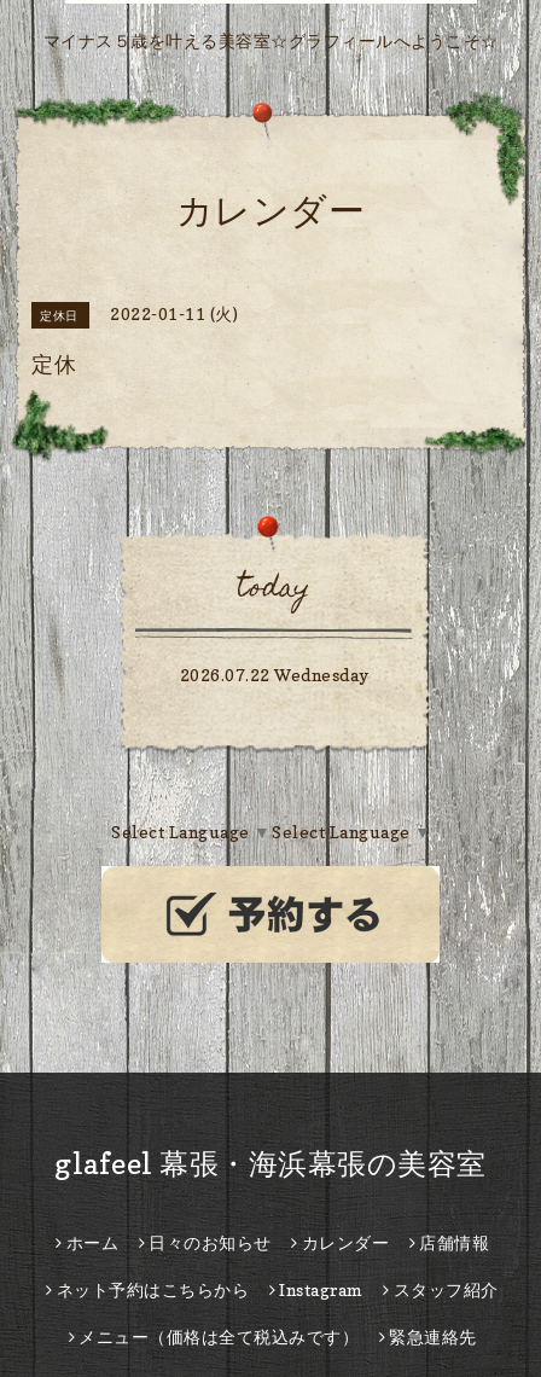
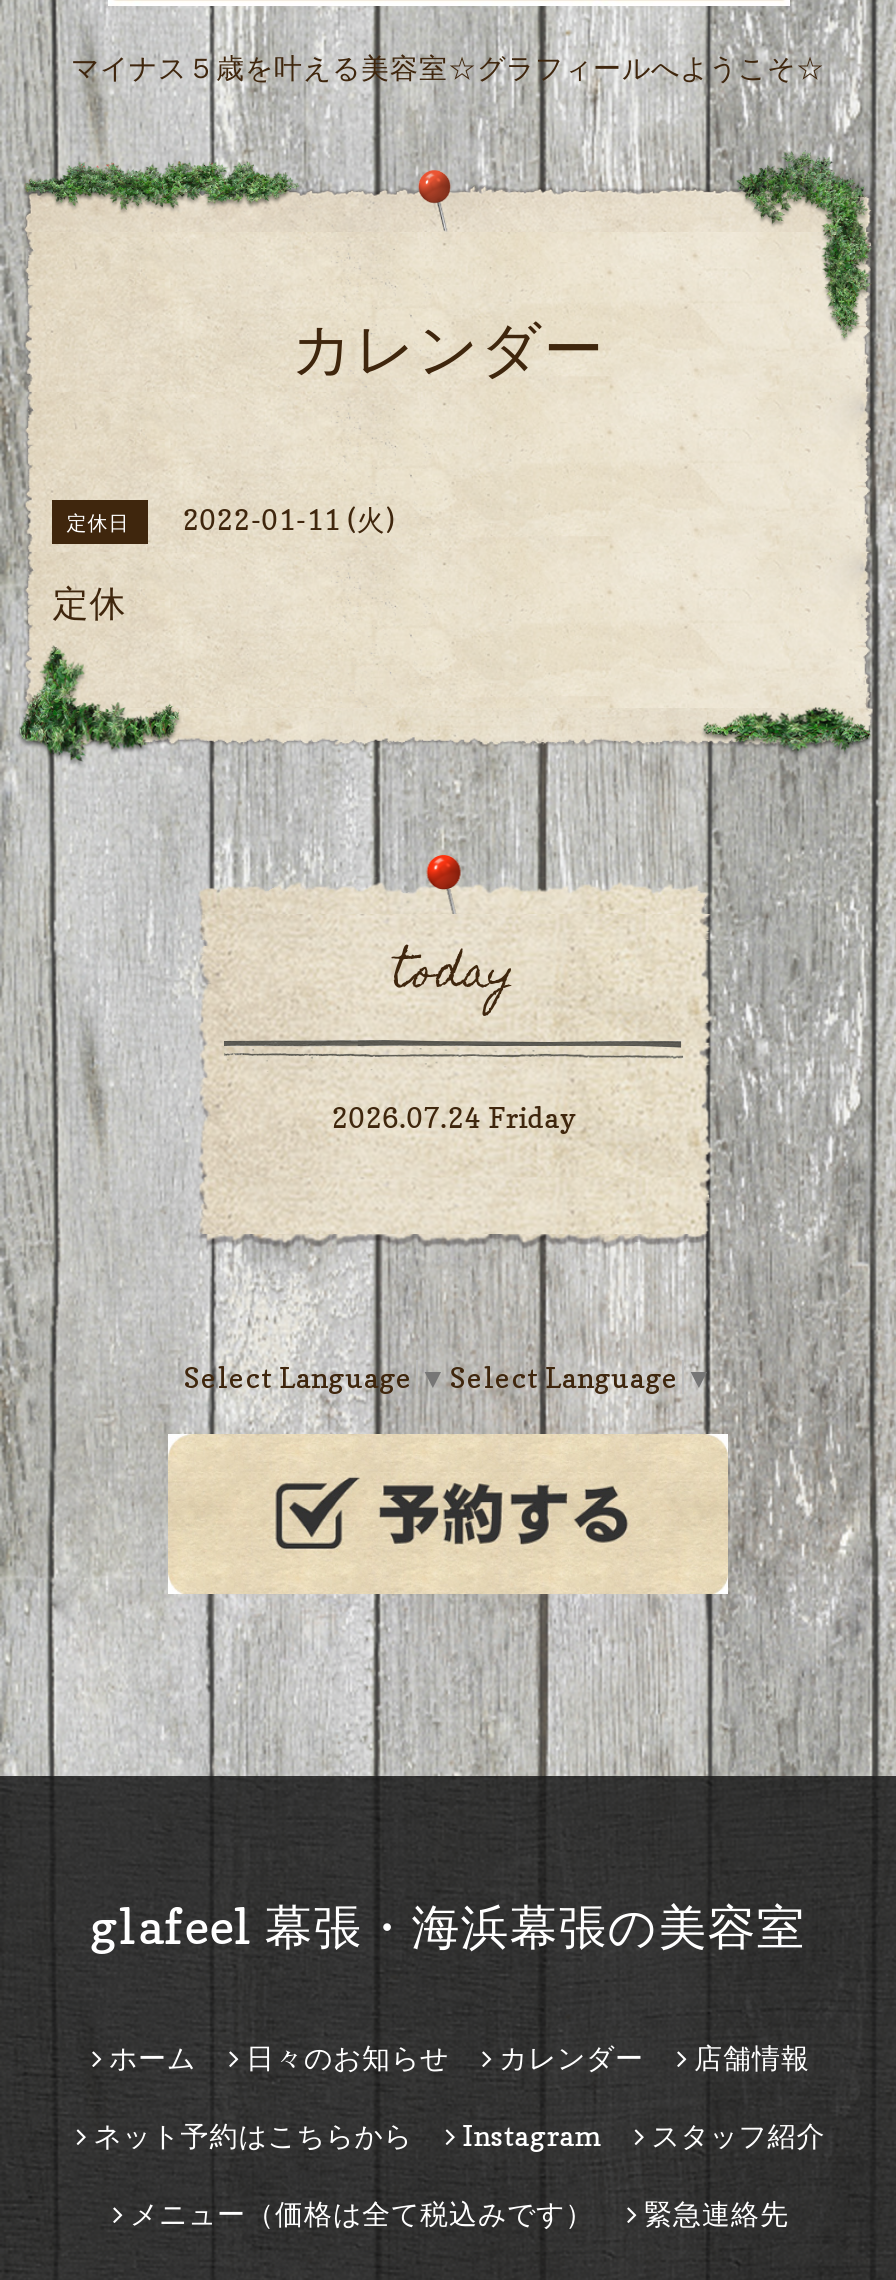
- 2026.07.22 Wednesday
+ 2026.07.24 Friday
